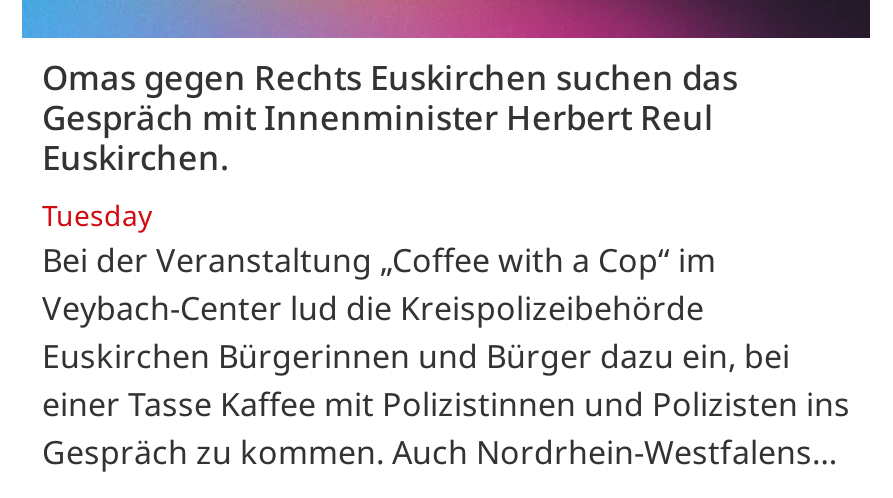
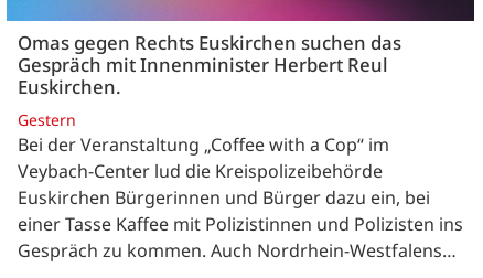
- Tuesday
+ Gestern
